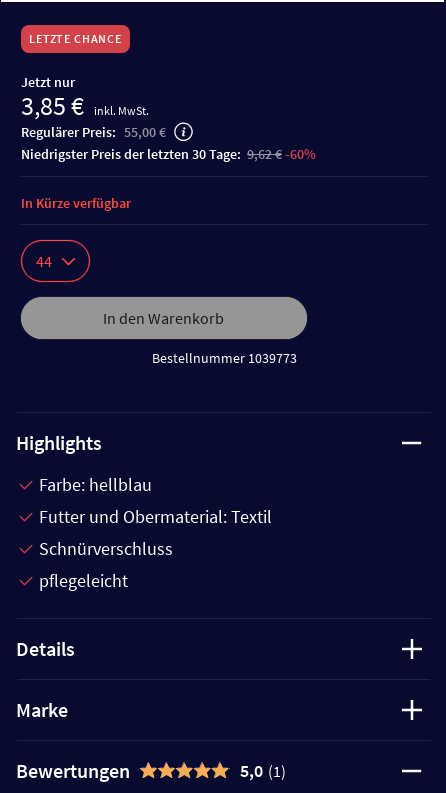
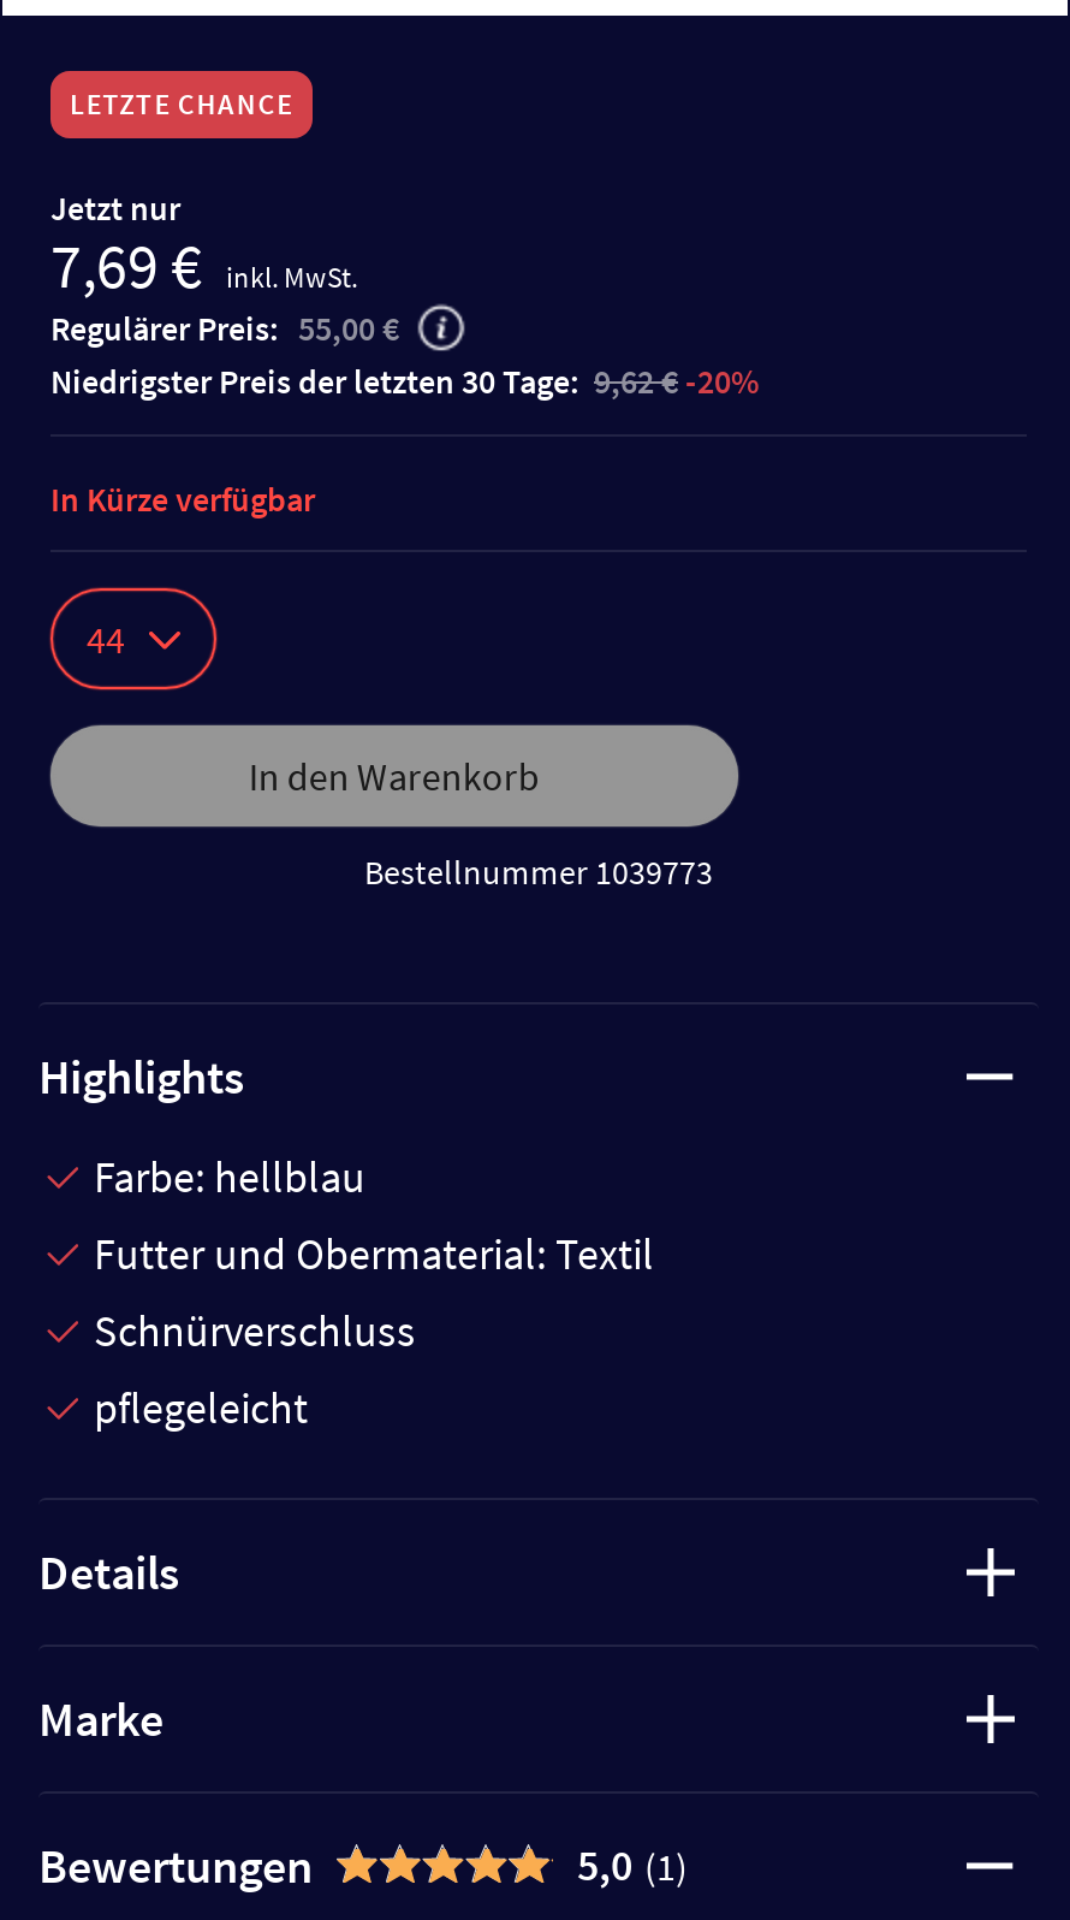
- 3,85 € inkl. MwSt.
+ 7,69 € inkl. MwSt.

- niedrigster Preis der letzten 30 Tage: 9,62 € -60%
+ niedrigster Preis der letzten 30 Tage: 9,62 € -20%
